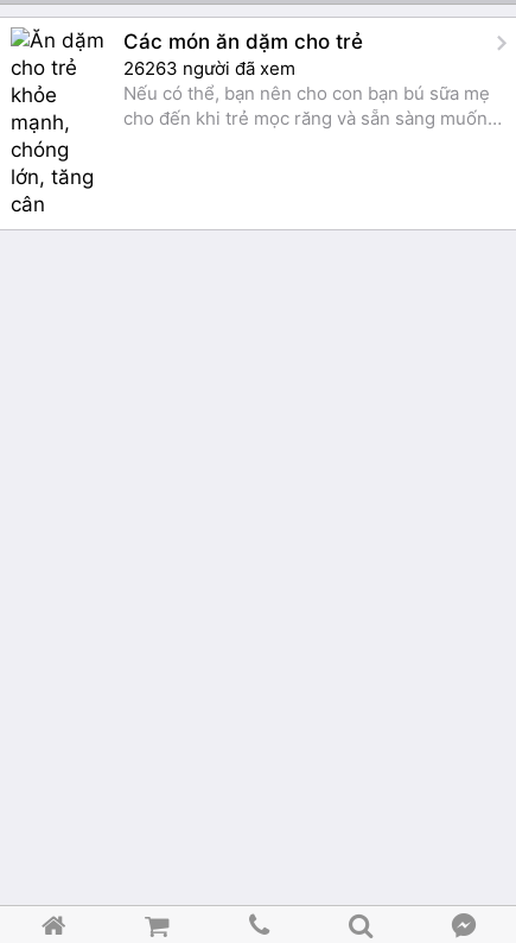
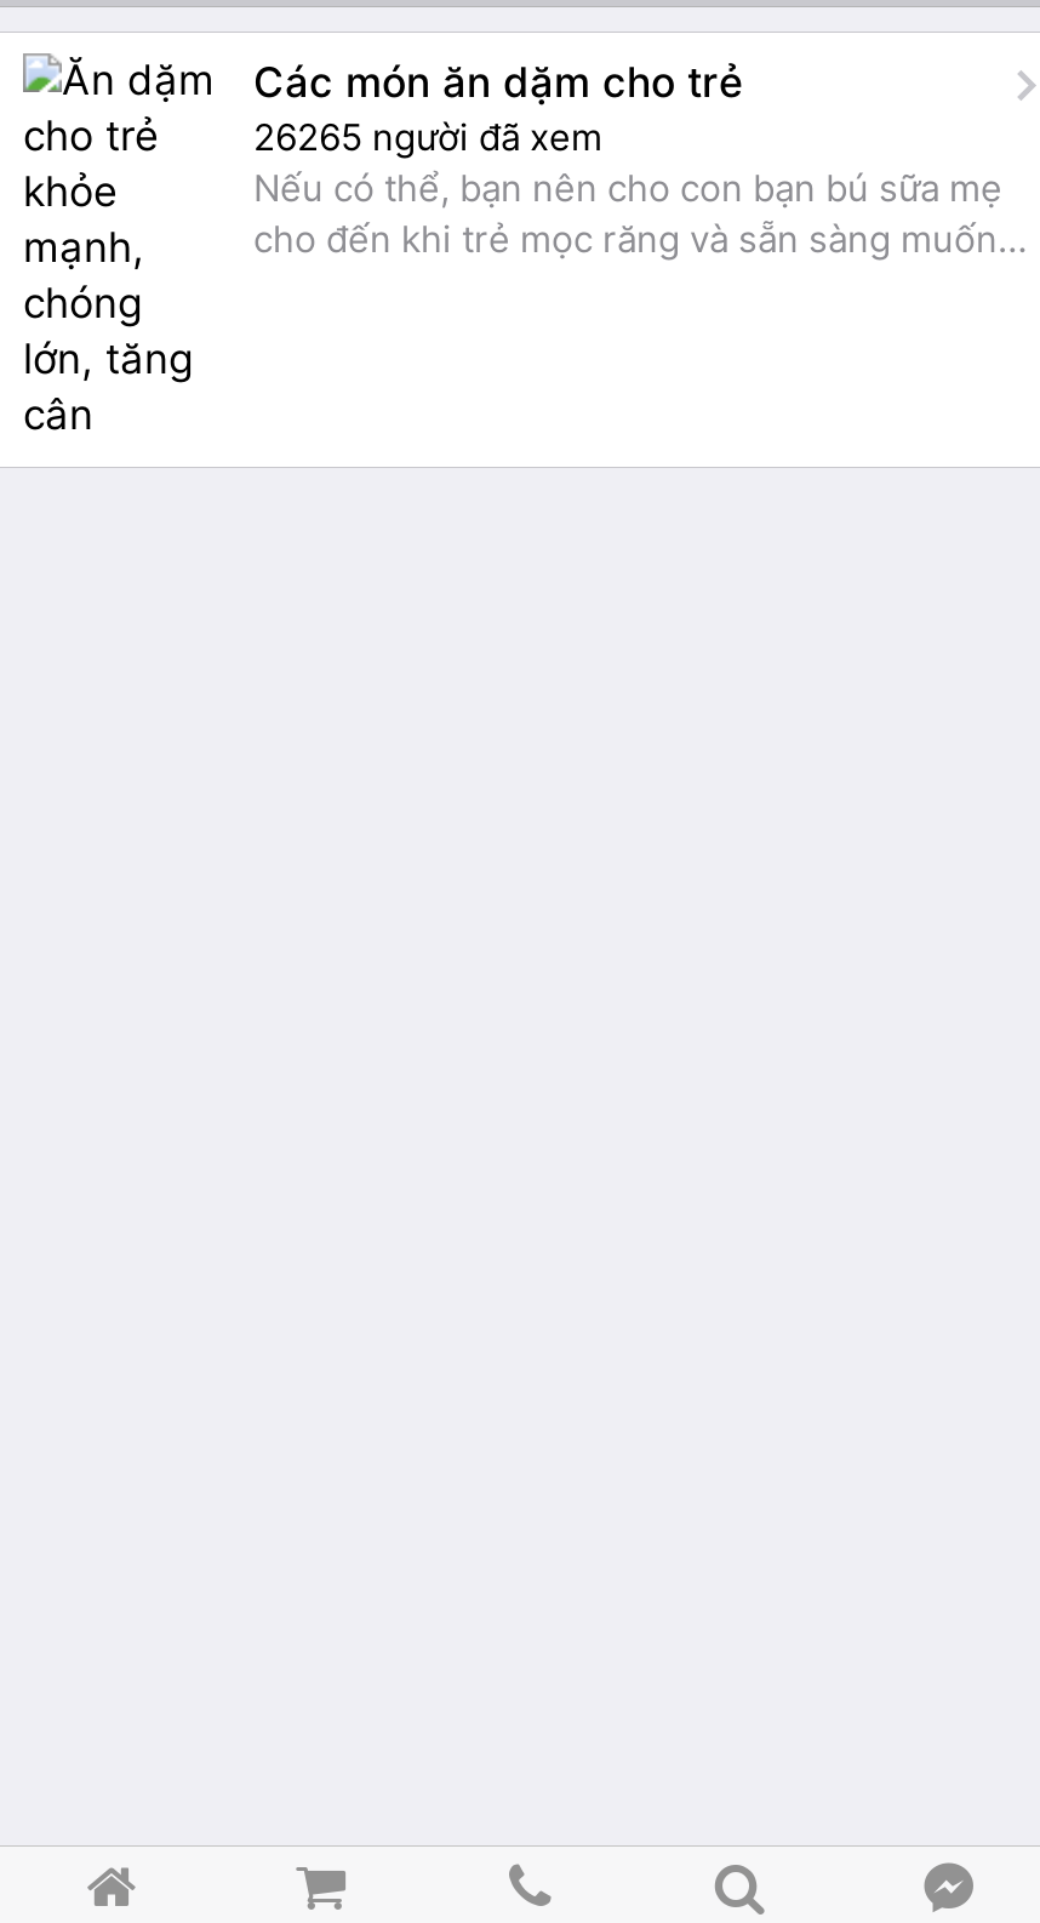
- 26263 người đã xem
+ 26265 người đã xem
